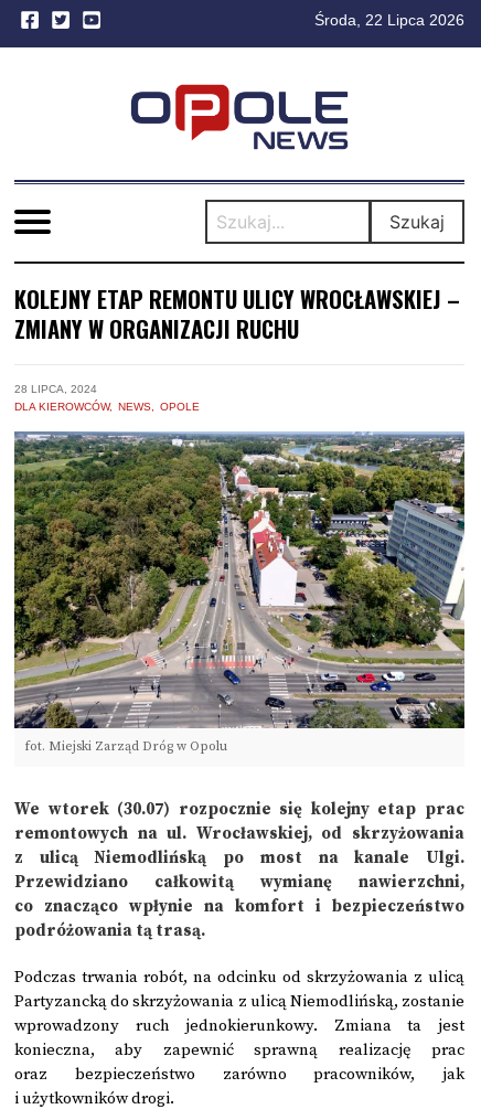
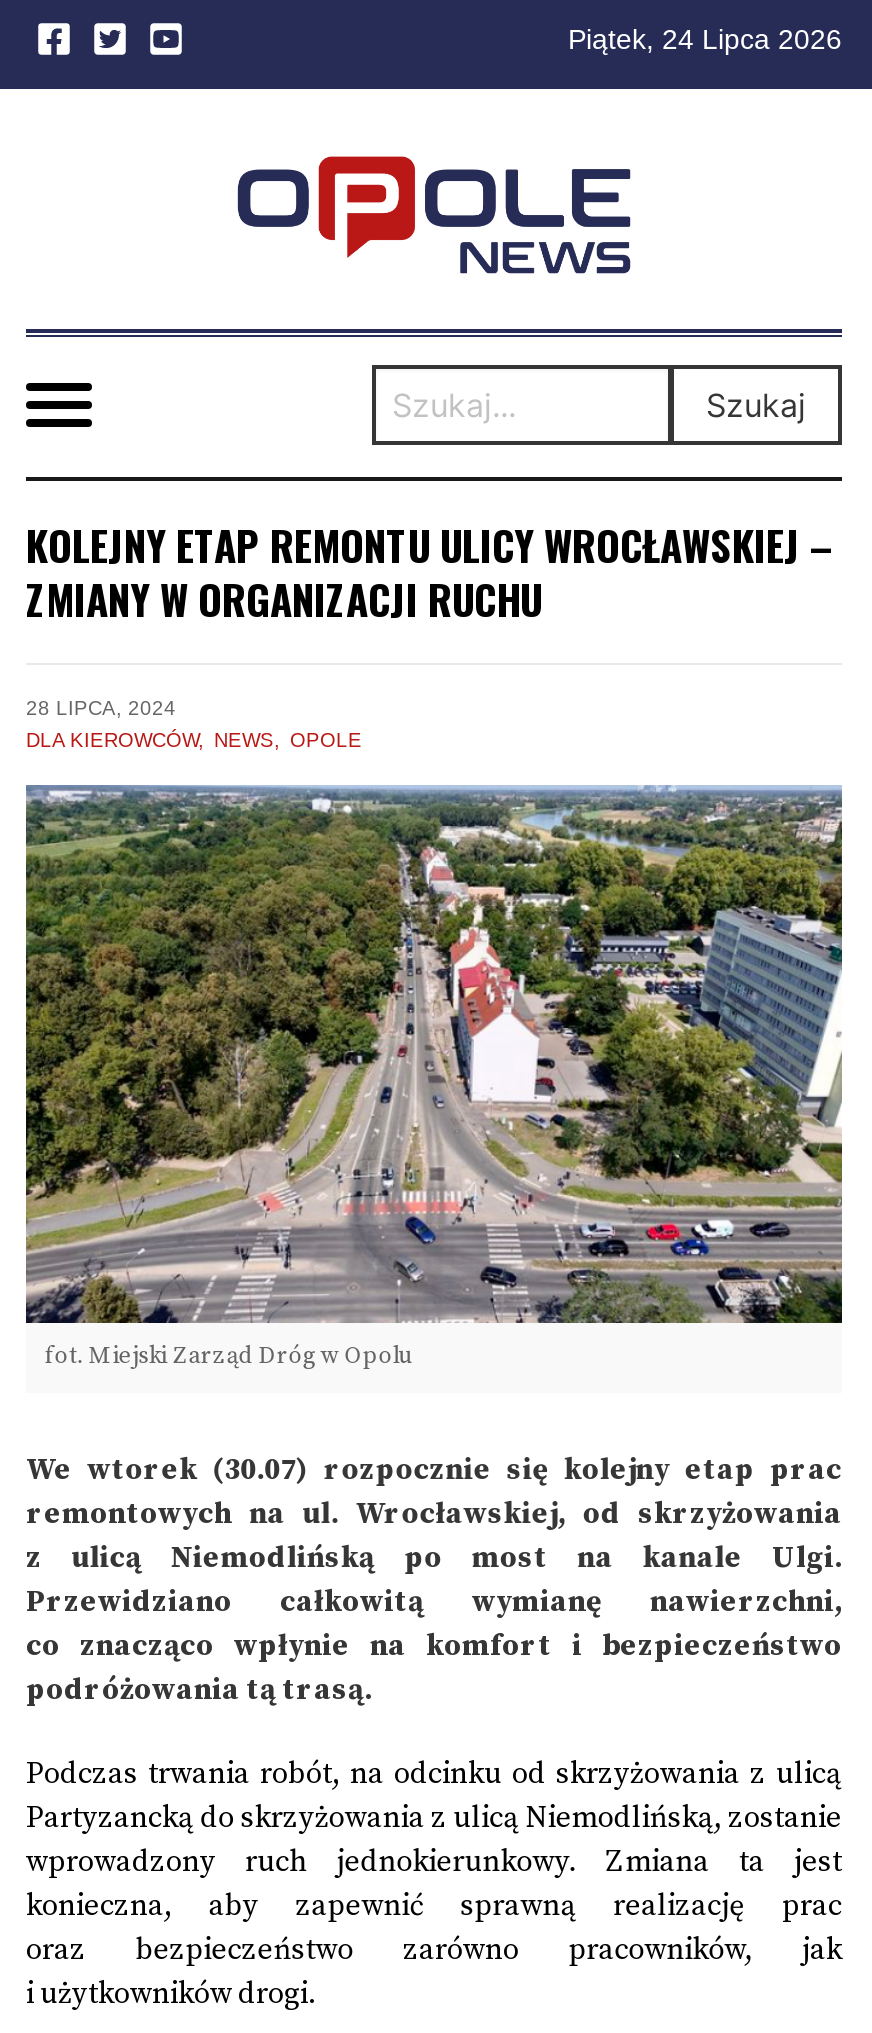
- Środa, 22 Lipca 2026
+ Piątek, 24 Lipca 2026
